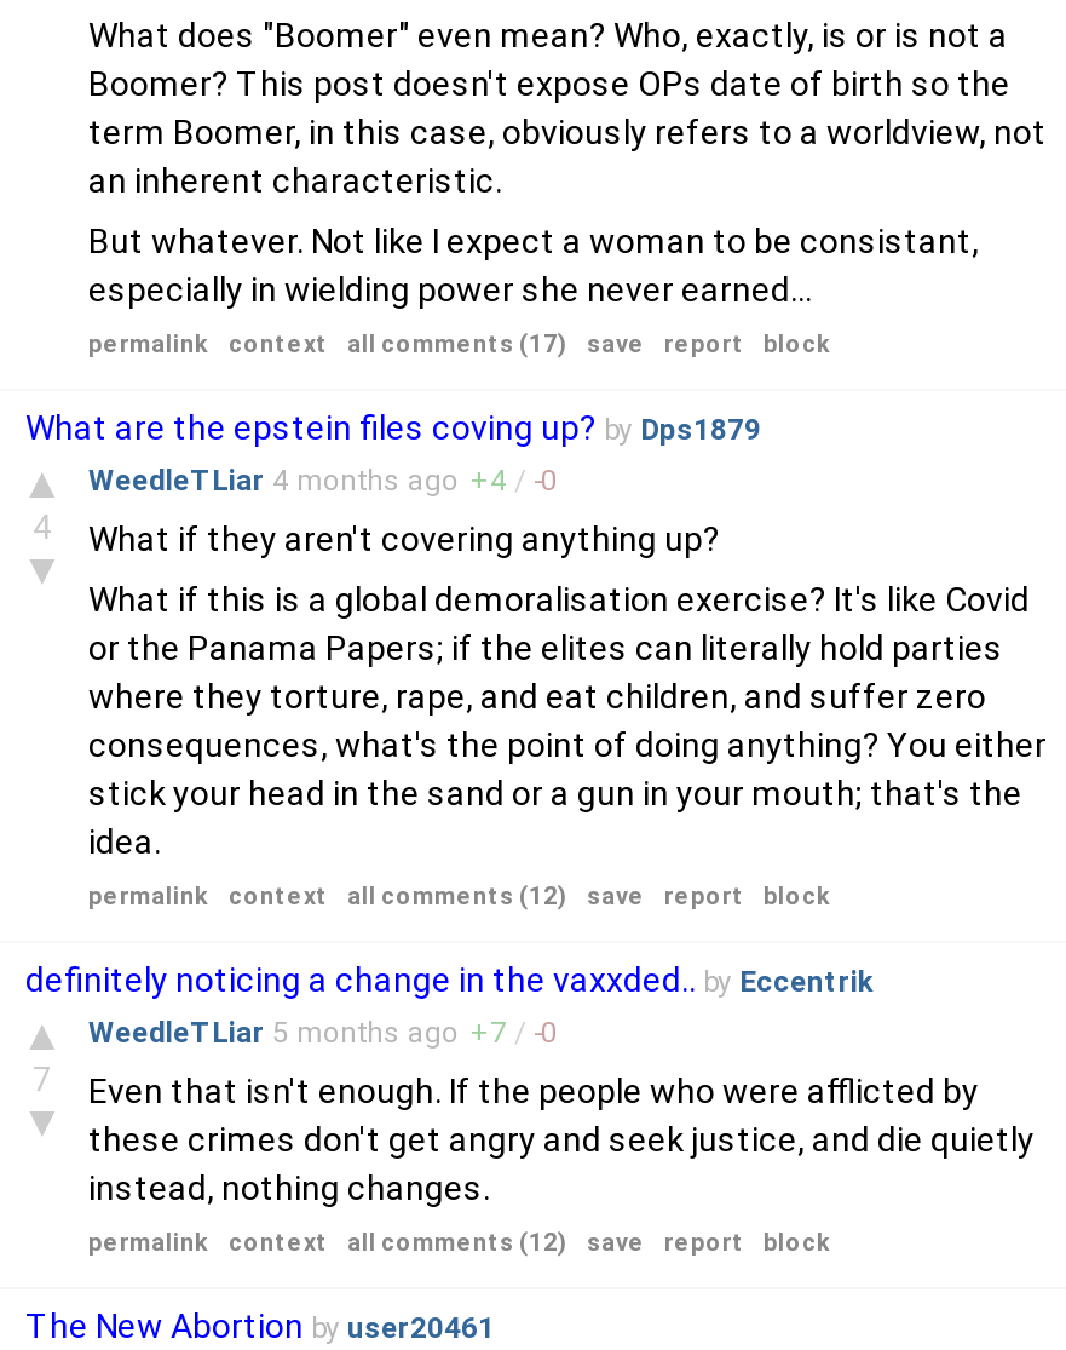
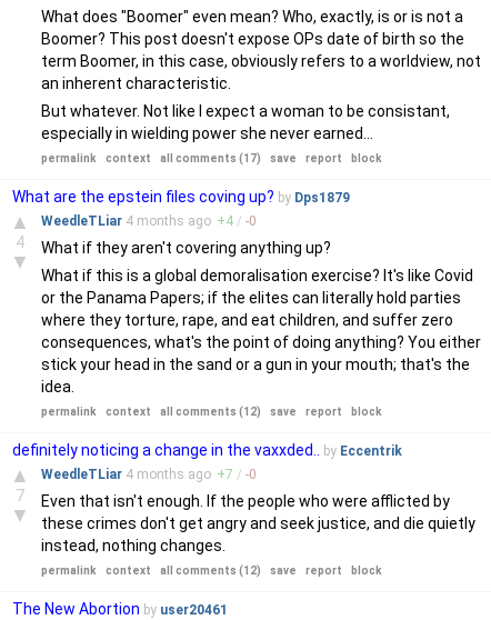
- WeedleTLiar 5 months ago +7 / - 0
+ WeedleTLiar 4 months ago +7 / - 0
